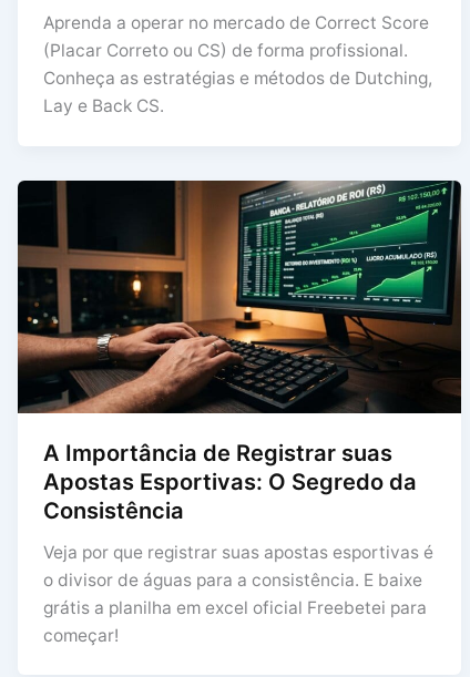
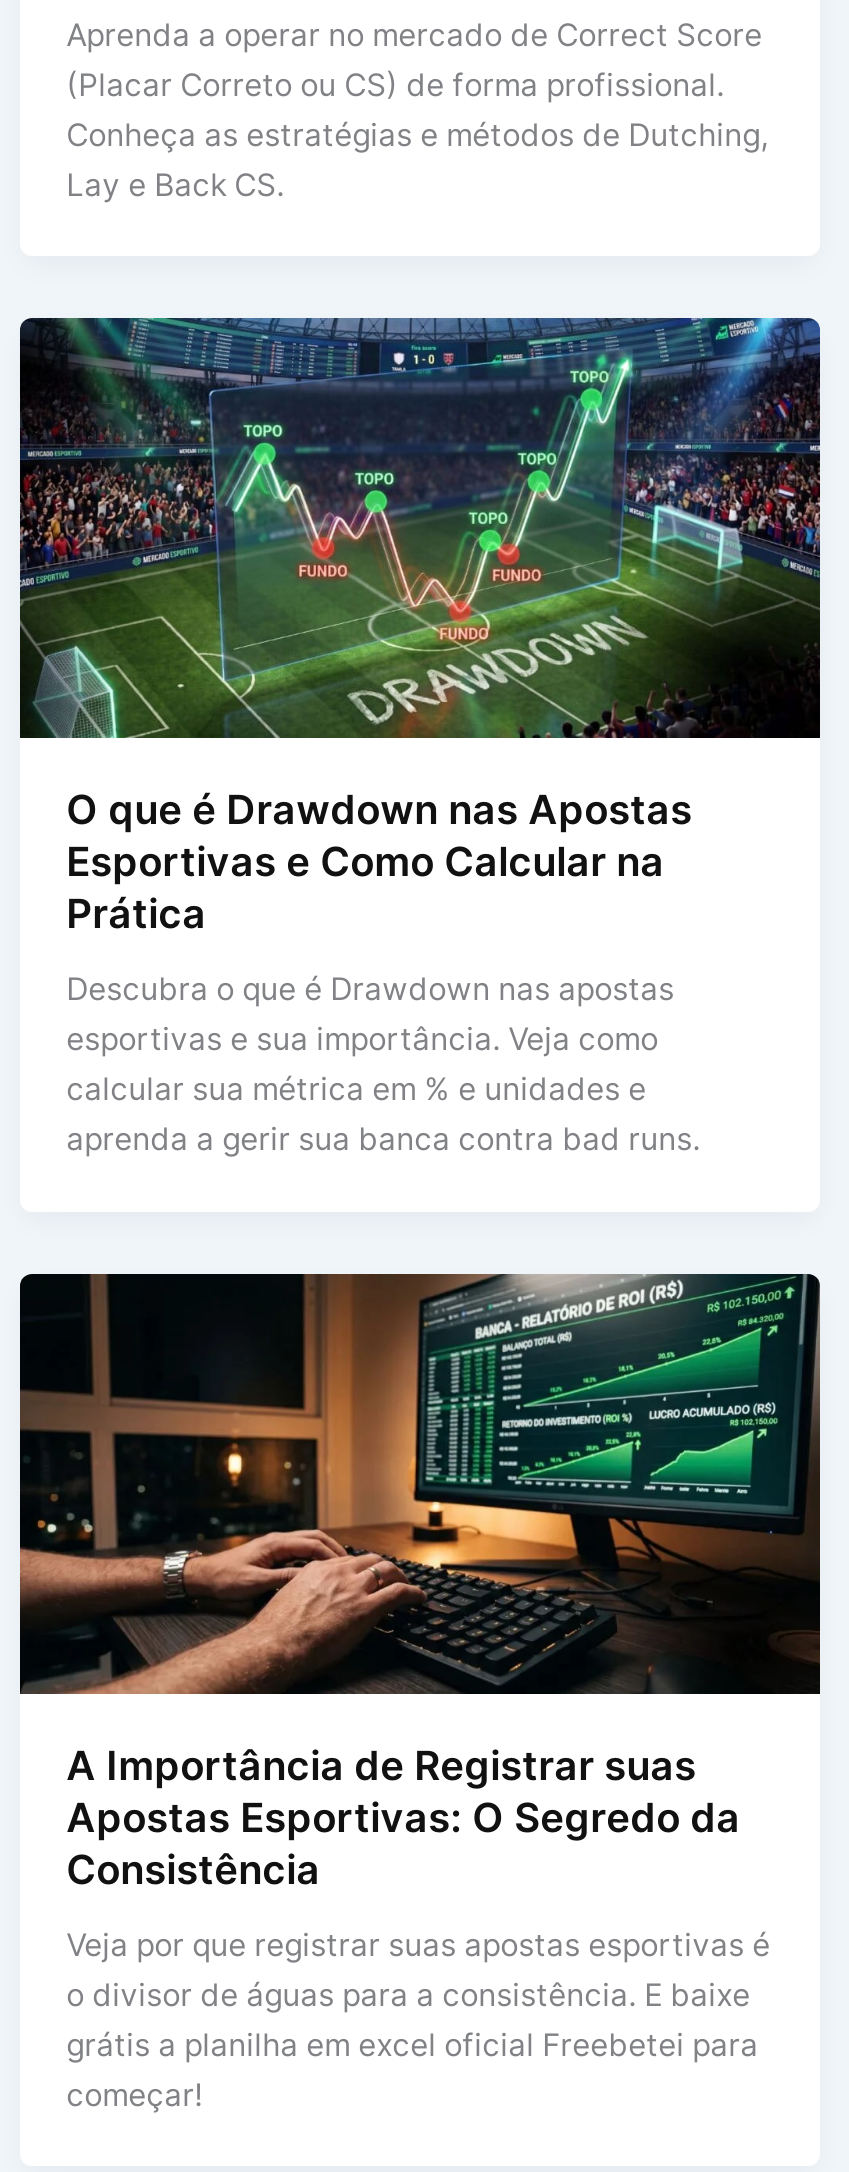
+ [image]
+ O que é Drawdown nas Apostas
+ Esportivas e Como Calcular na
+ Prática
+ Descubra o que é Drawdown nas apostas
+ esportivas e sua importância. Veja como
+ calcular sua métrica em % e unidades e
+ aprenda a gerir sua banca contra bad runs.
